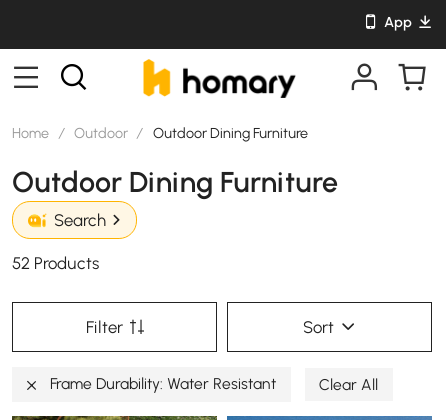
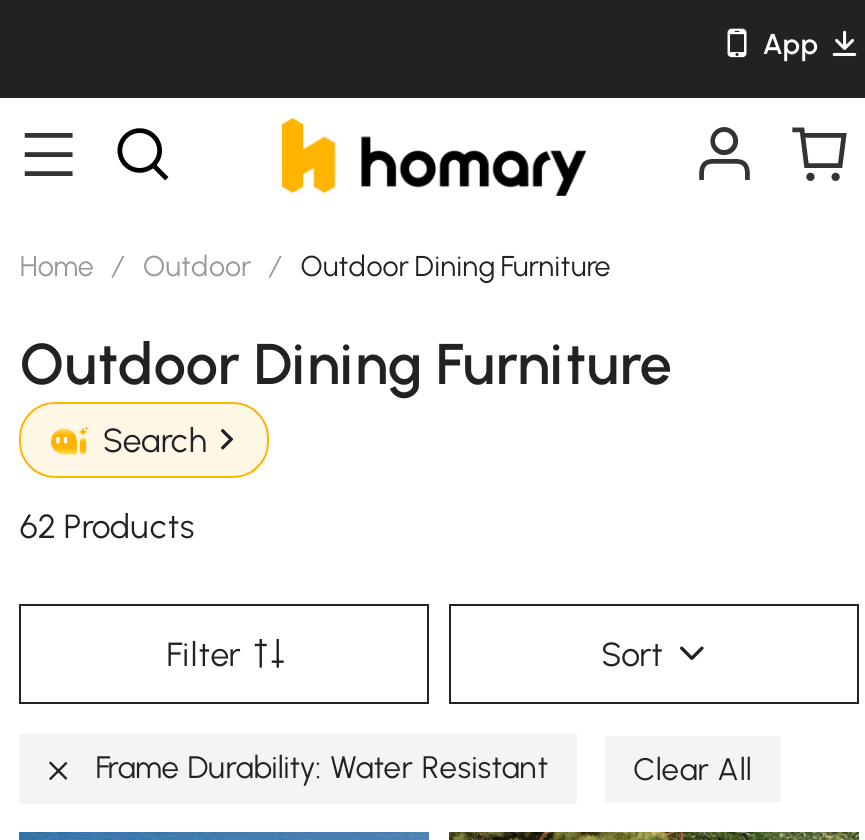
- 52 Products
+ 62 Products
